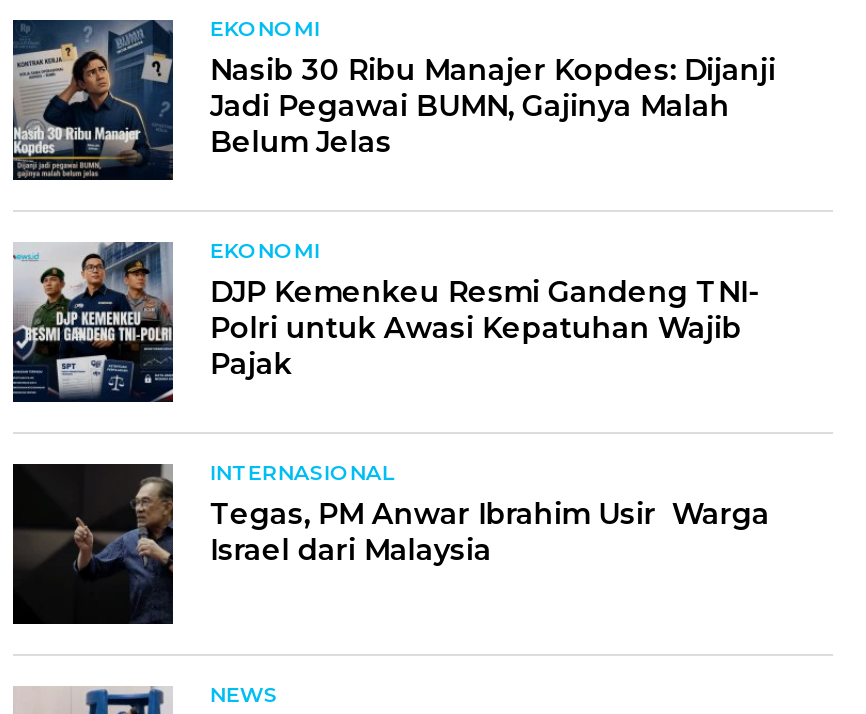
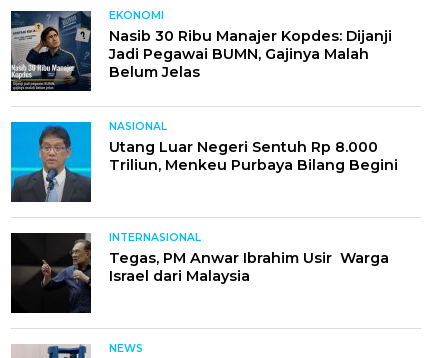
- [image]
- EKONOMI
- DJP Kemenkeu Resmi Gandeng TNI-
- Polri untuk Awasi Kepatuhan Wajib
- Pajak
+ [image]
+ NASIONAL
+ Utang Luar Negeri Sentuh Rp 8.000
+ Triliun, Menkeu Purbaya Bilang Begini
